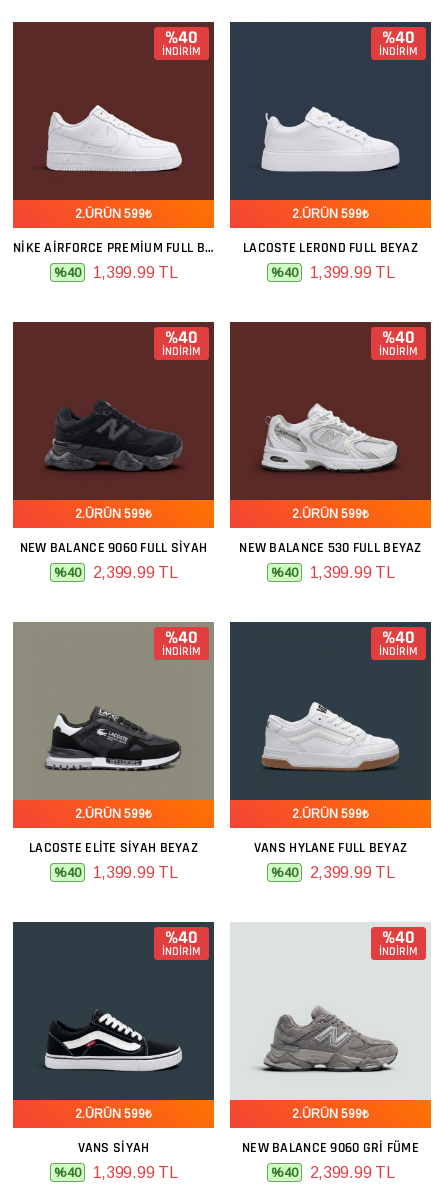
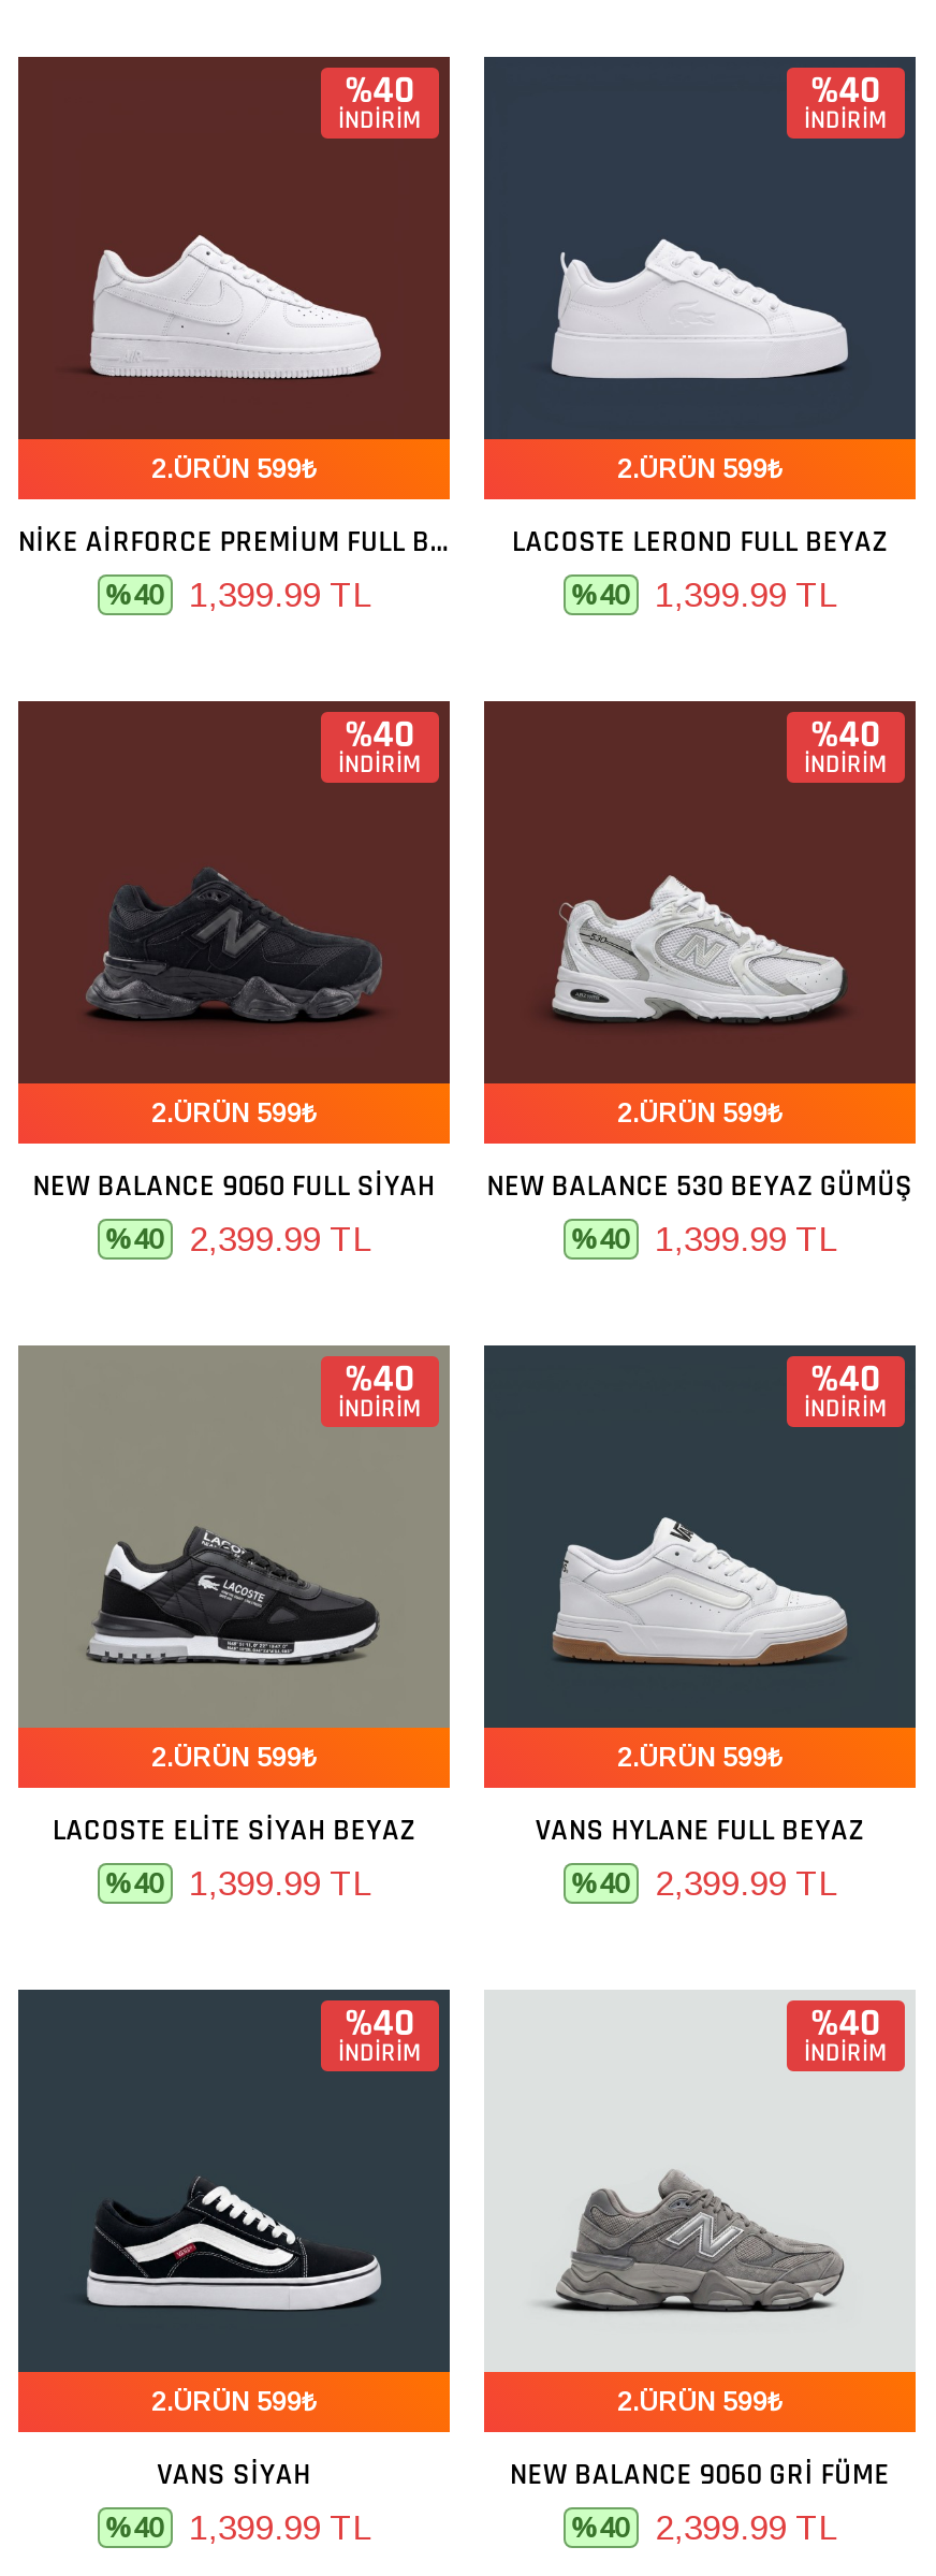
- NEW BALANCE 530 FULL BEYAZ
+ NEW BALANCE 530 BEYAZ GÜMÜŞ
